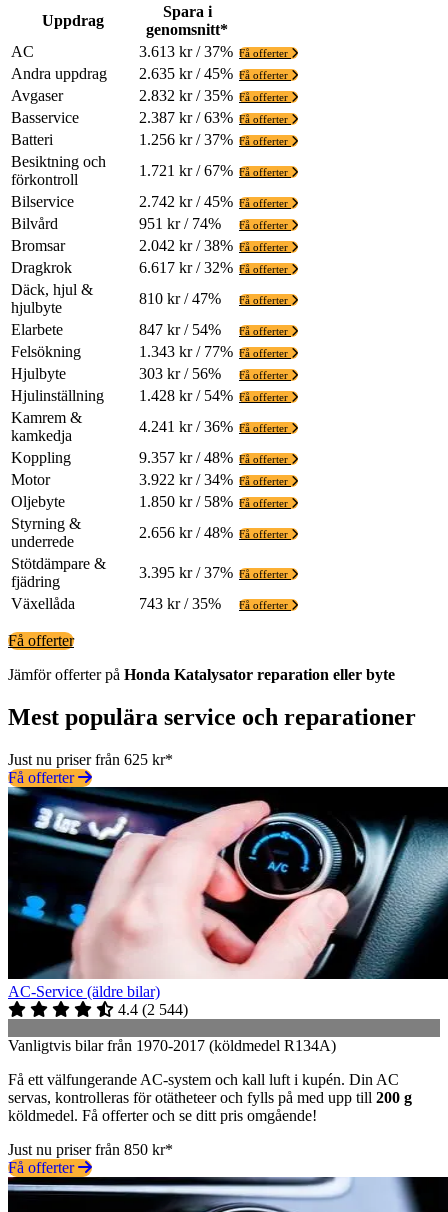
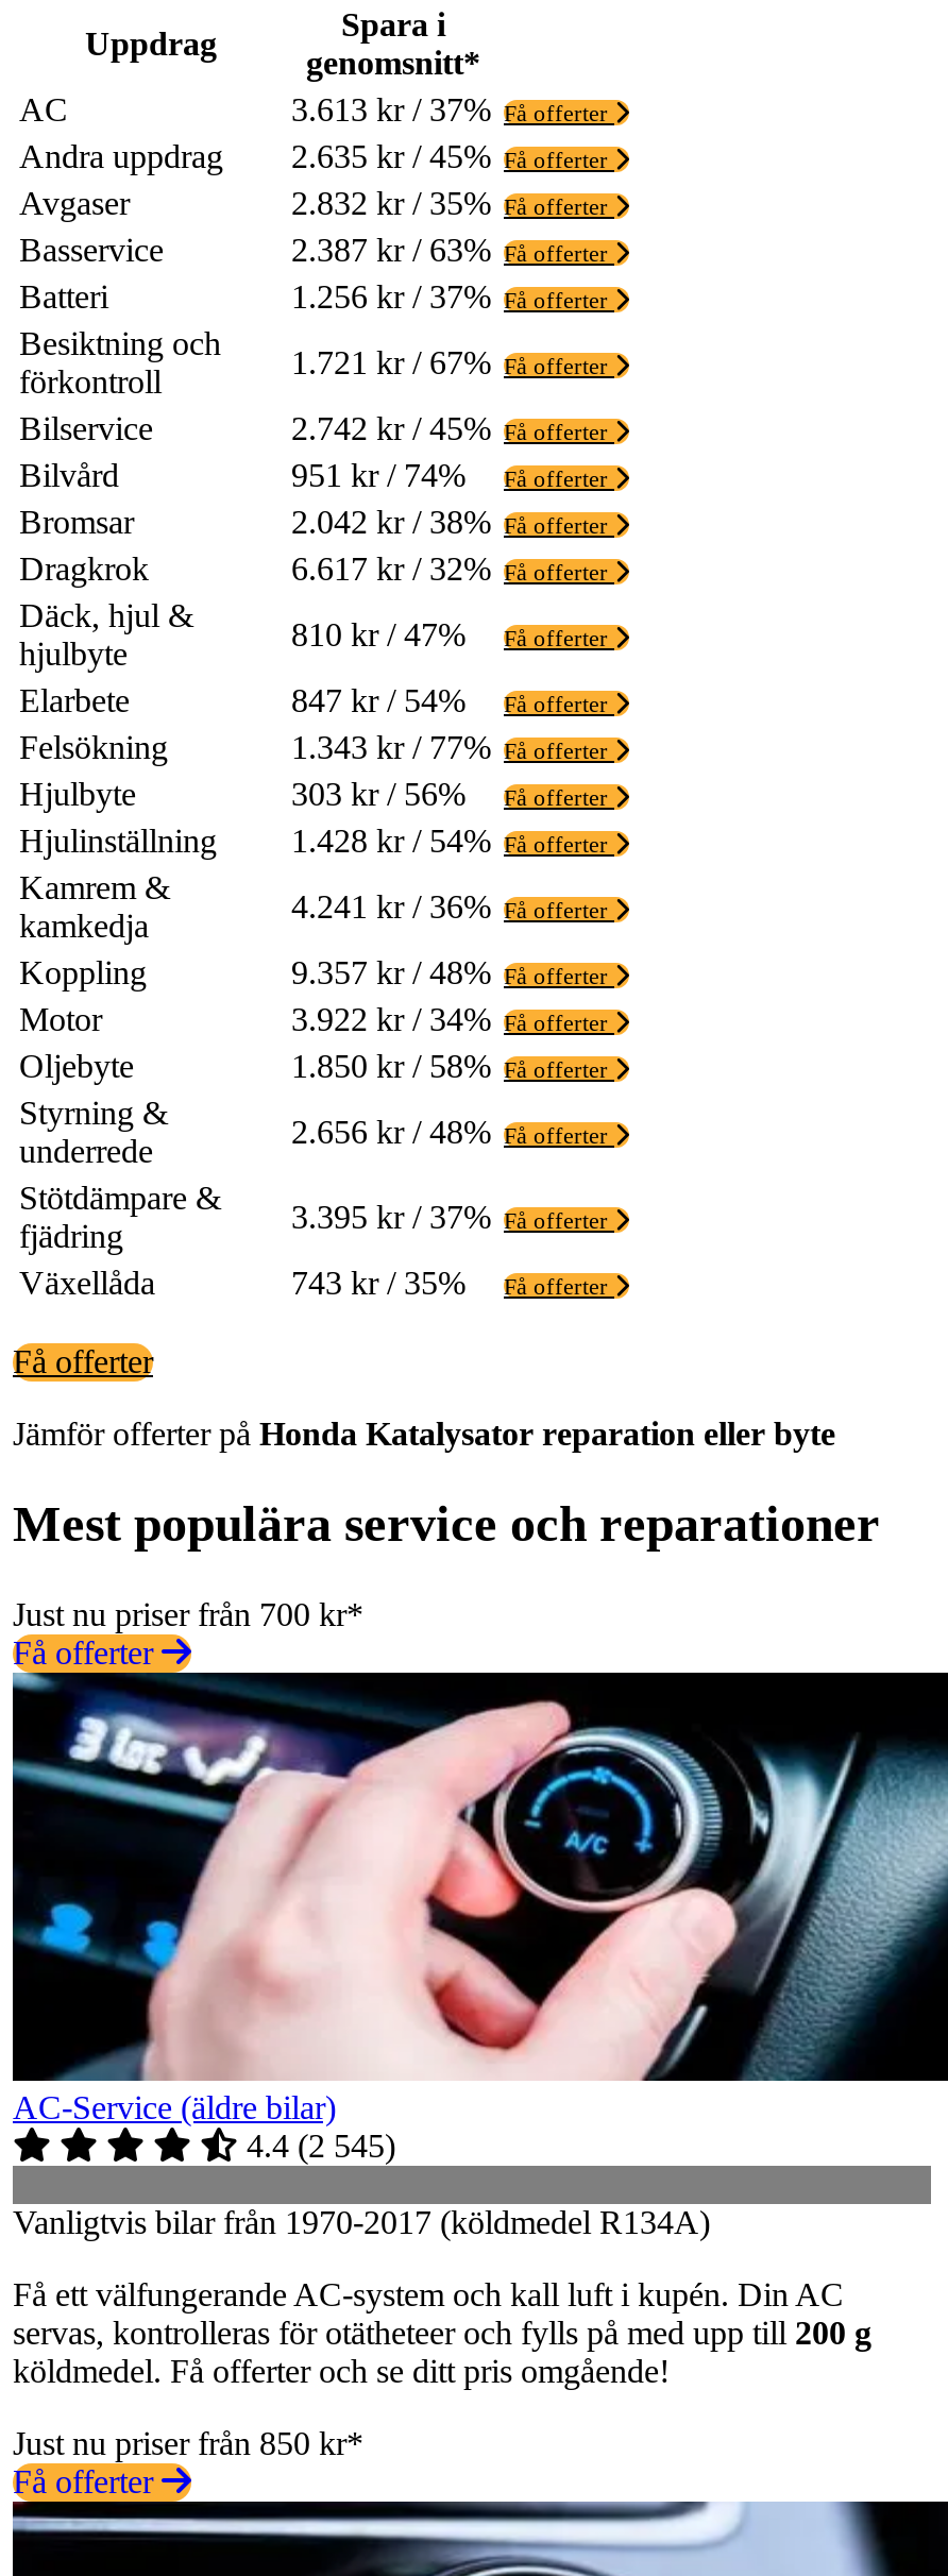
- Just nu priser från 625 kr*
+ Just nu priser från 700 kr*

- 4.4 (2 544)
+ 4.4 (2 545)
